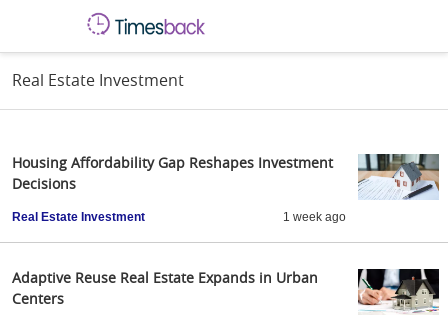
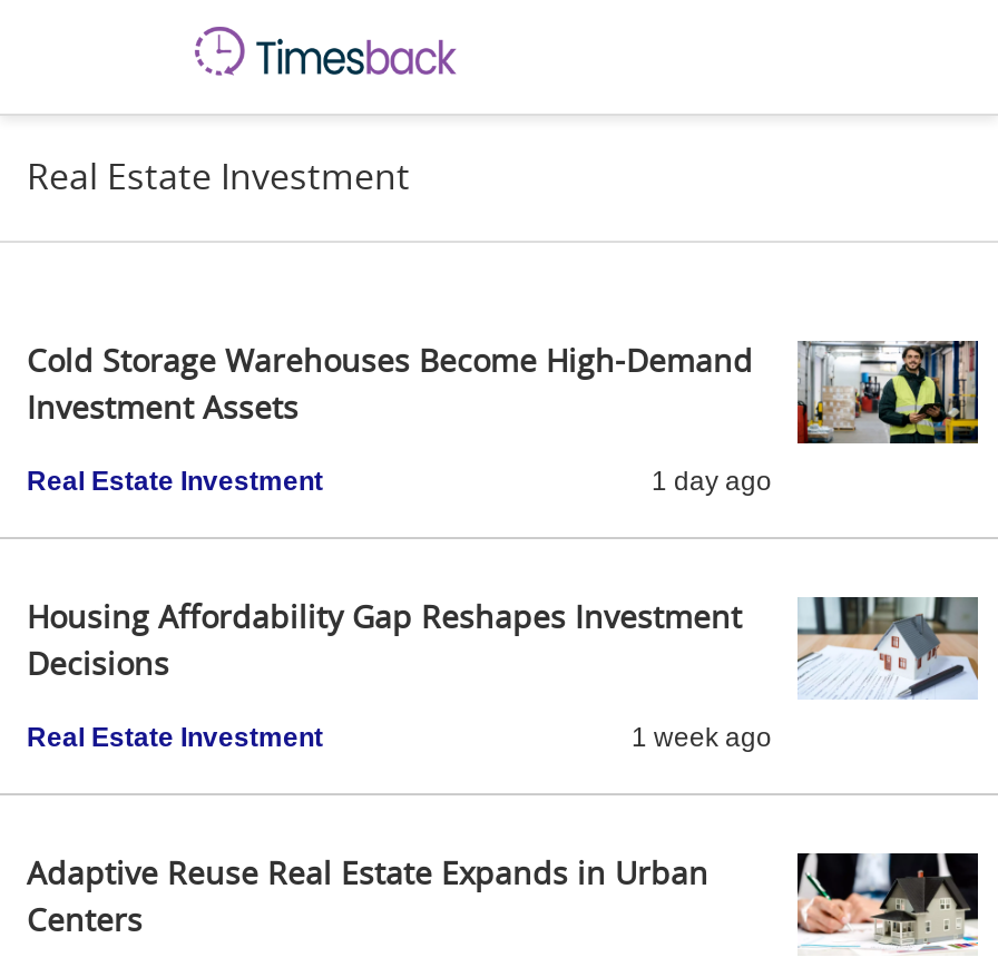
+ [image]
+ Cold Storage Warehouses Become High-Demand
+ Investment Assets
+ Real Estate Investment
+ 1 day ago
